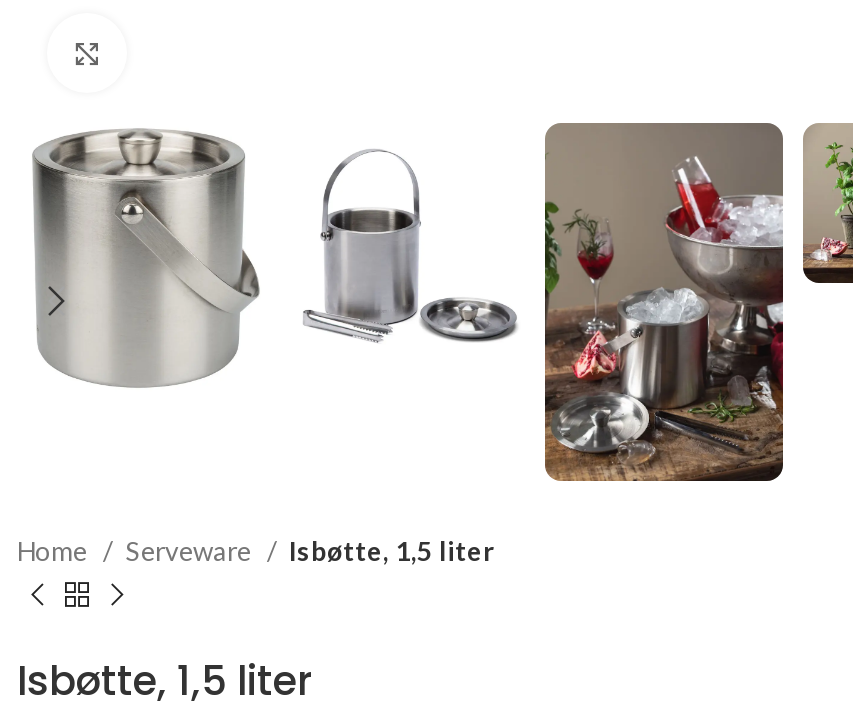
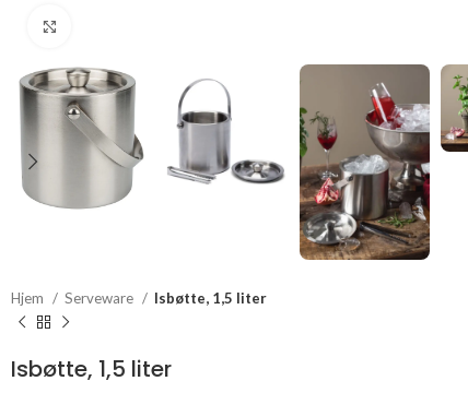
- Home
+ Hjem
